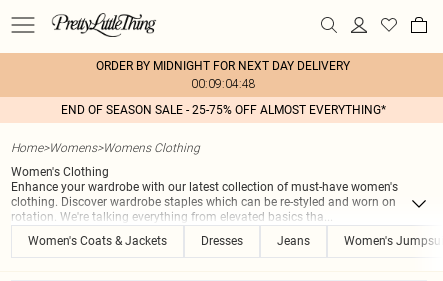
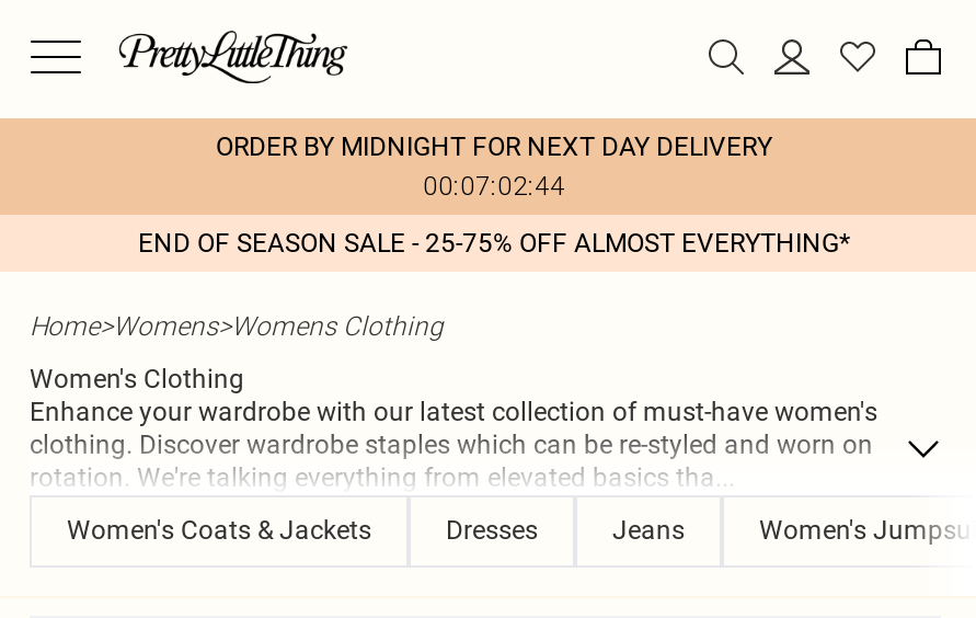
- 00:09:04:48
+ 00:07:02:44
